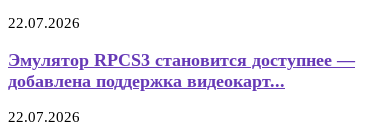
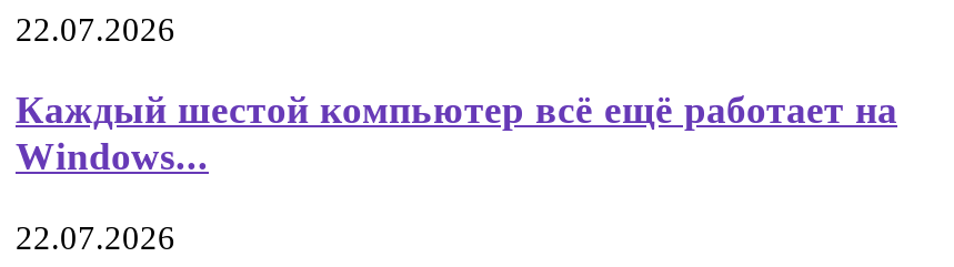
- Эмулятор RPCS3 становится доступнее —
- добавлена поддержка видеокарт...
+ Каждый шестой компьютер всё ещё работает на
+ Windows...
